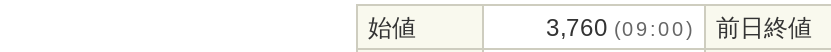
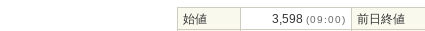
- 3,760 (09:00) 前日終値
+ 3,598 (09:00) 前日終値
